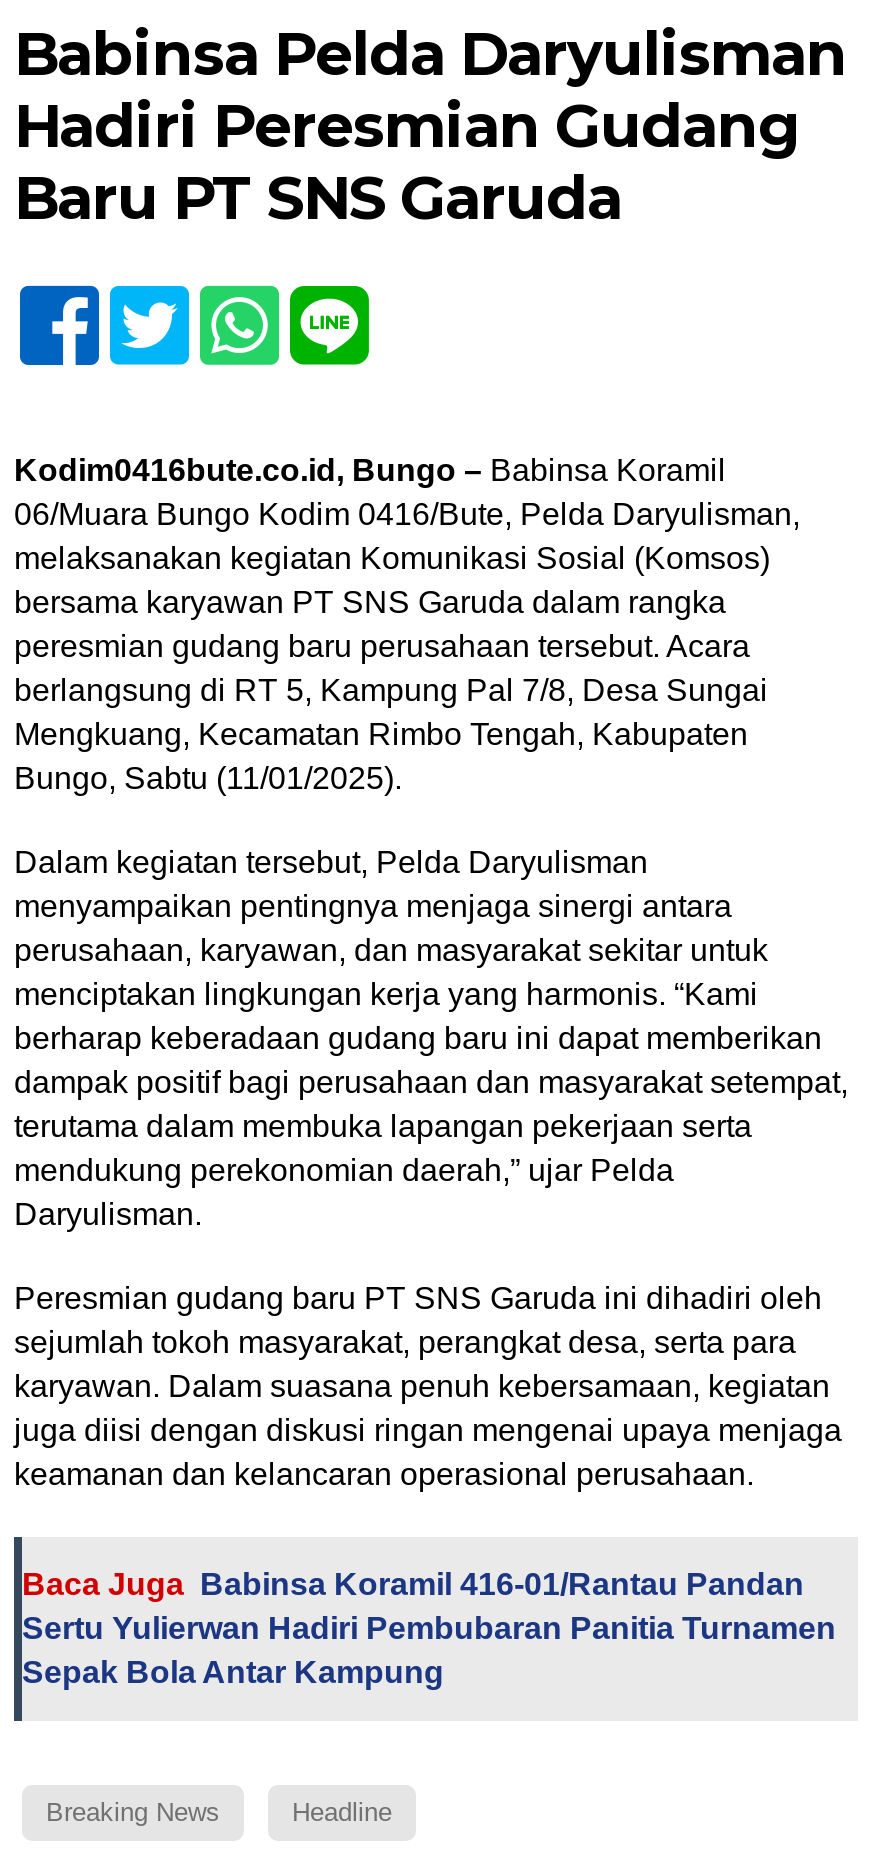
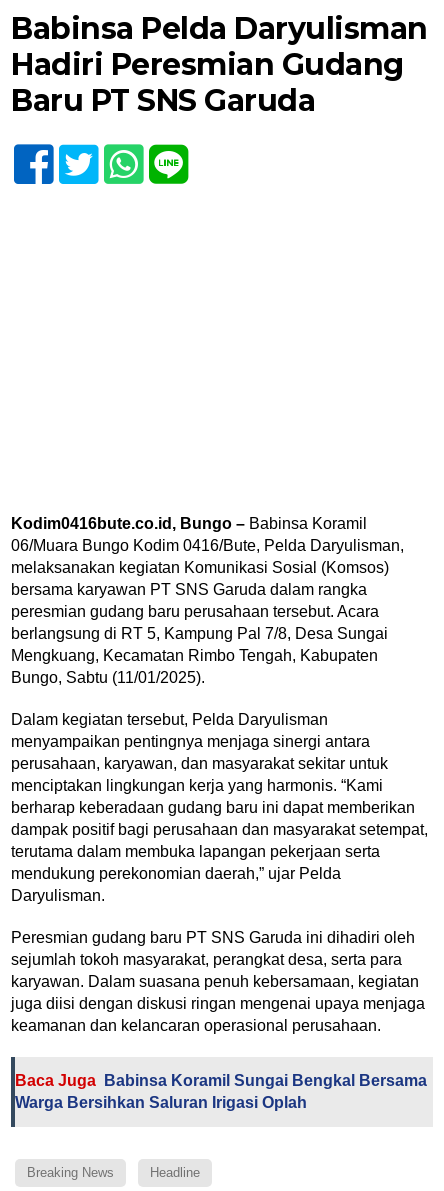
moved down: Kodim0416bute.co.id, Bungo – Babinsa Koramil | 06/Muara Bungo Kodim 0416/Bute, Pelda Daryulisman, | melaksanakan kegiatan Komunikasi Sosial (Komsos) | ... | juga diisi dengan diskusi ringan mengenai upaya menjaga | keamanan dan kelancaran operasional perusahaan.

- Baca Juga Babinsa Koramil 416-01/Rantau Pandan
- Sertu Yulierwan Hadiri Pembubaran Panitia Turnamen
- Sepak Bola Antar Kampung
+ Baca Juga Babinsa Koramil Sungai Bengkal Bersama
+ Warga Bersihkan Saluran Irigasi Oplah
